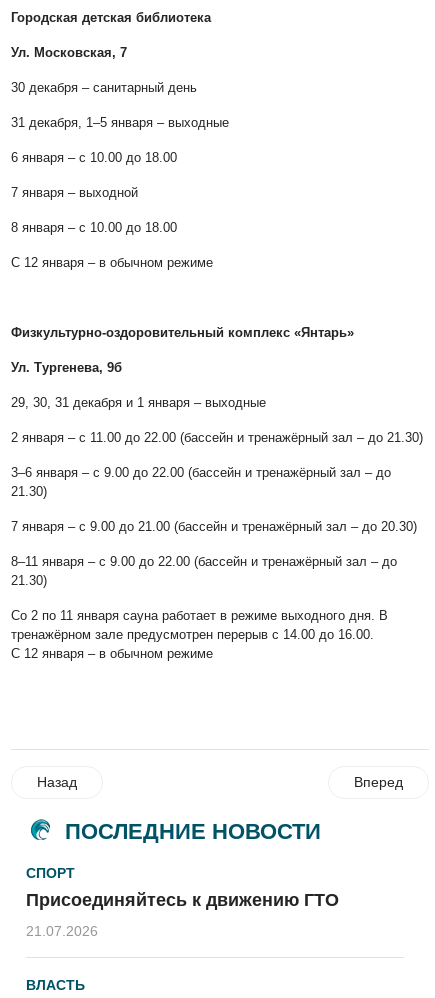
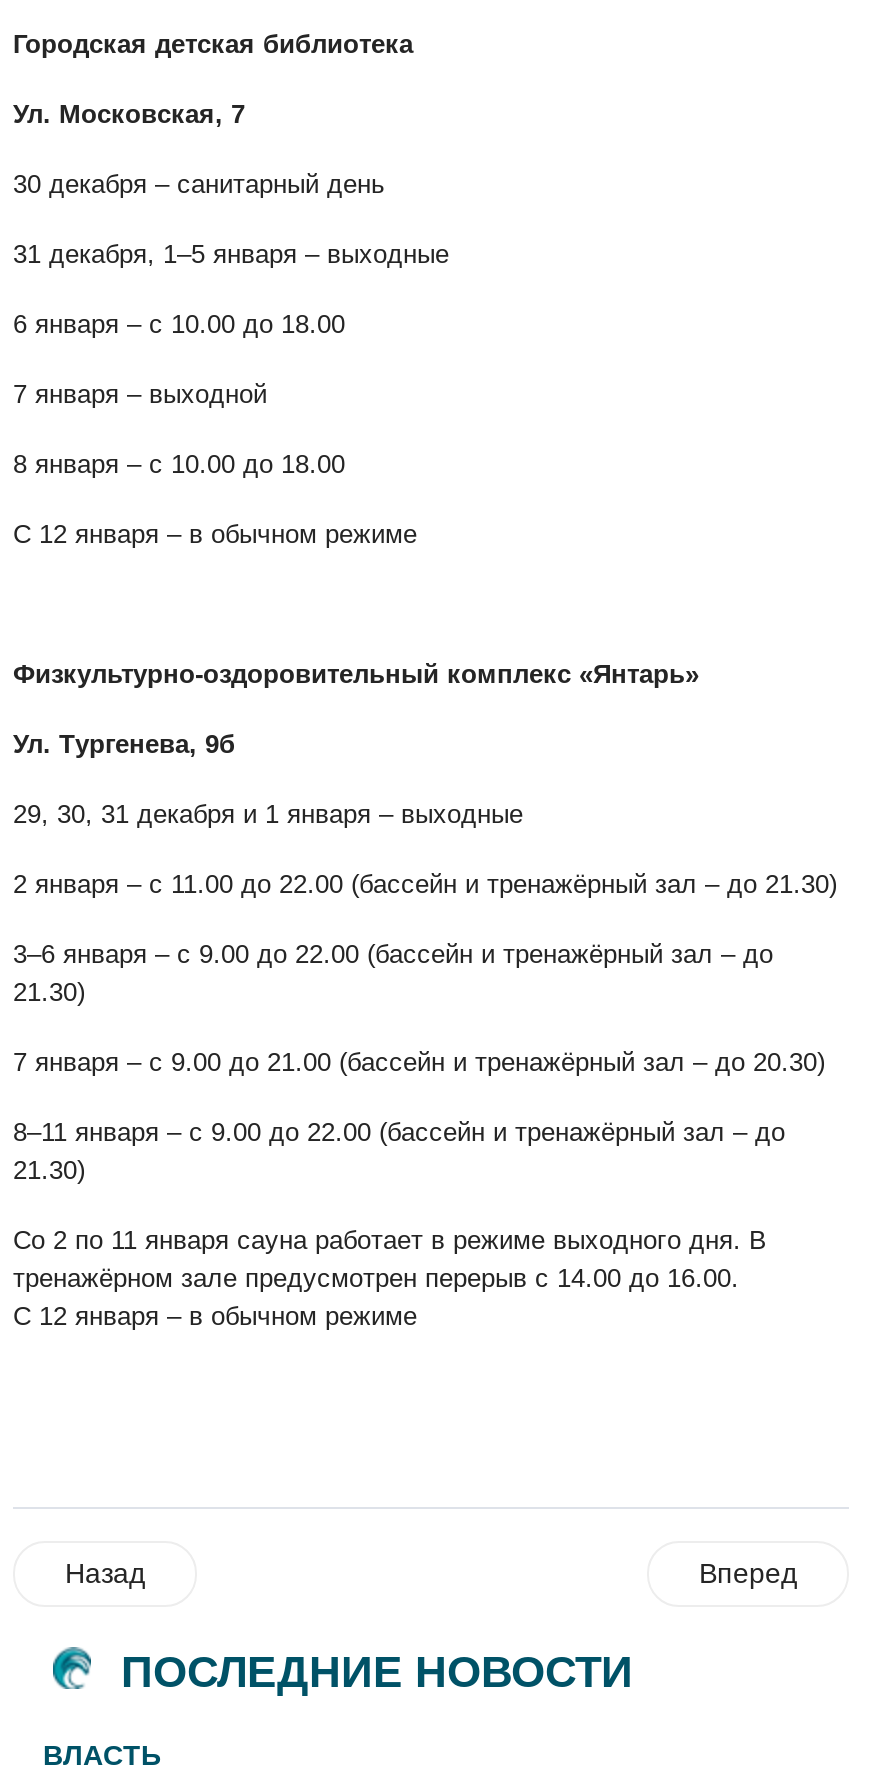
- СПОРТ
- Присоединяйтесь к движению ГТО
- 21.07.2026
